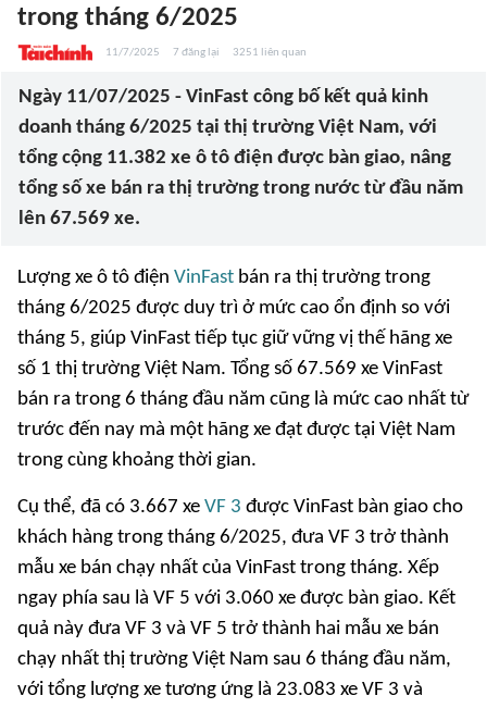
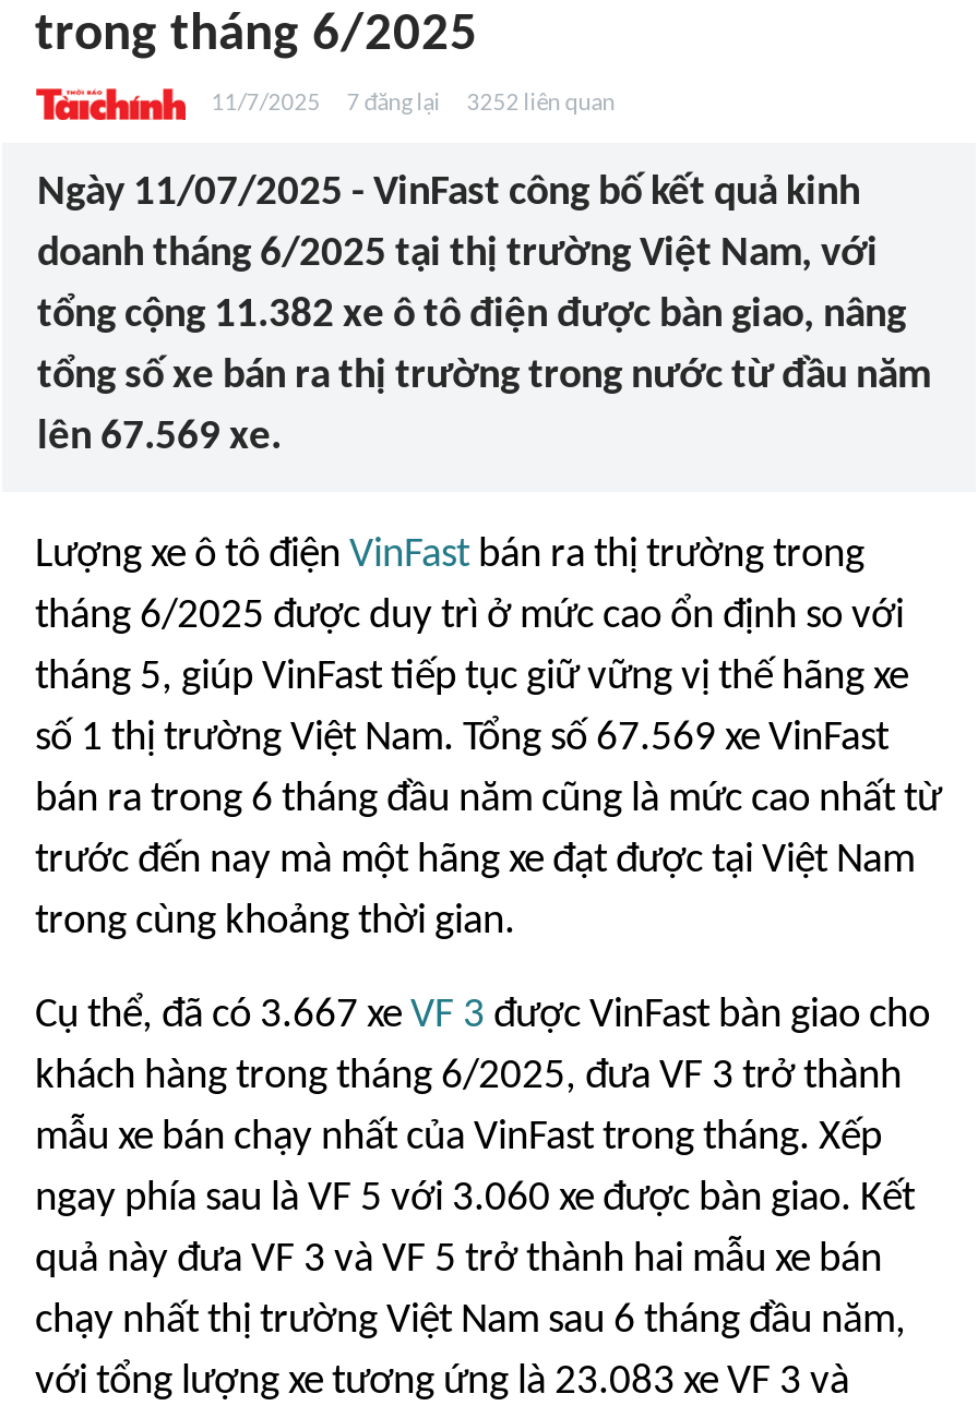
- 11/7/2025 7 đăng lại 3251 liên quan
+ 11/7/2025 7 đăng lại 3252 liên quan
